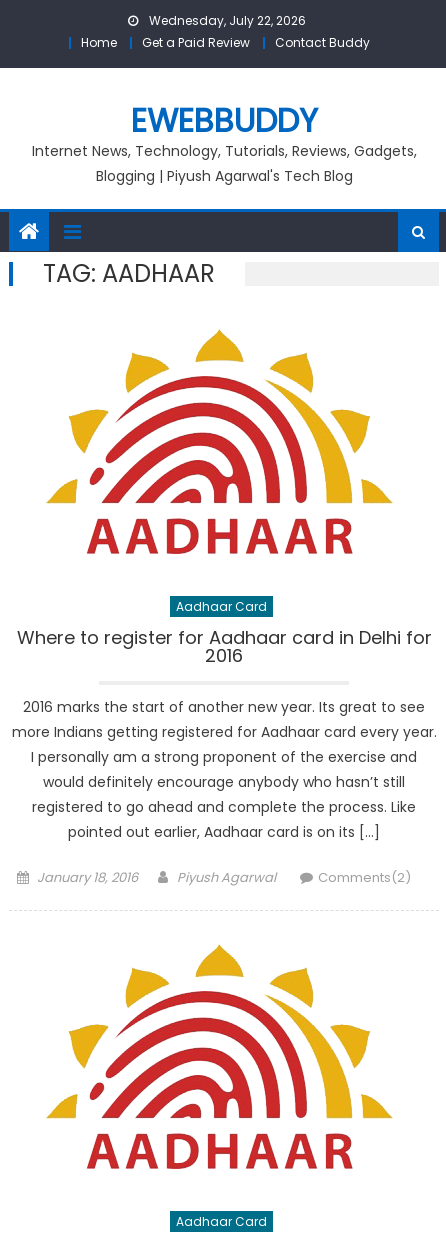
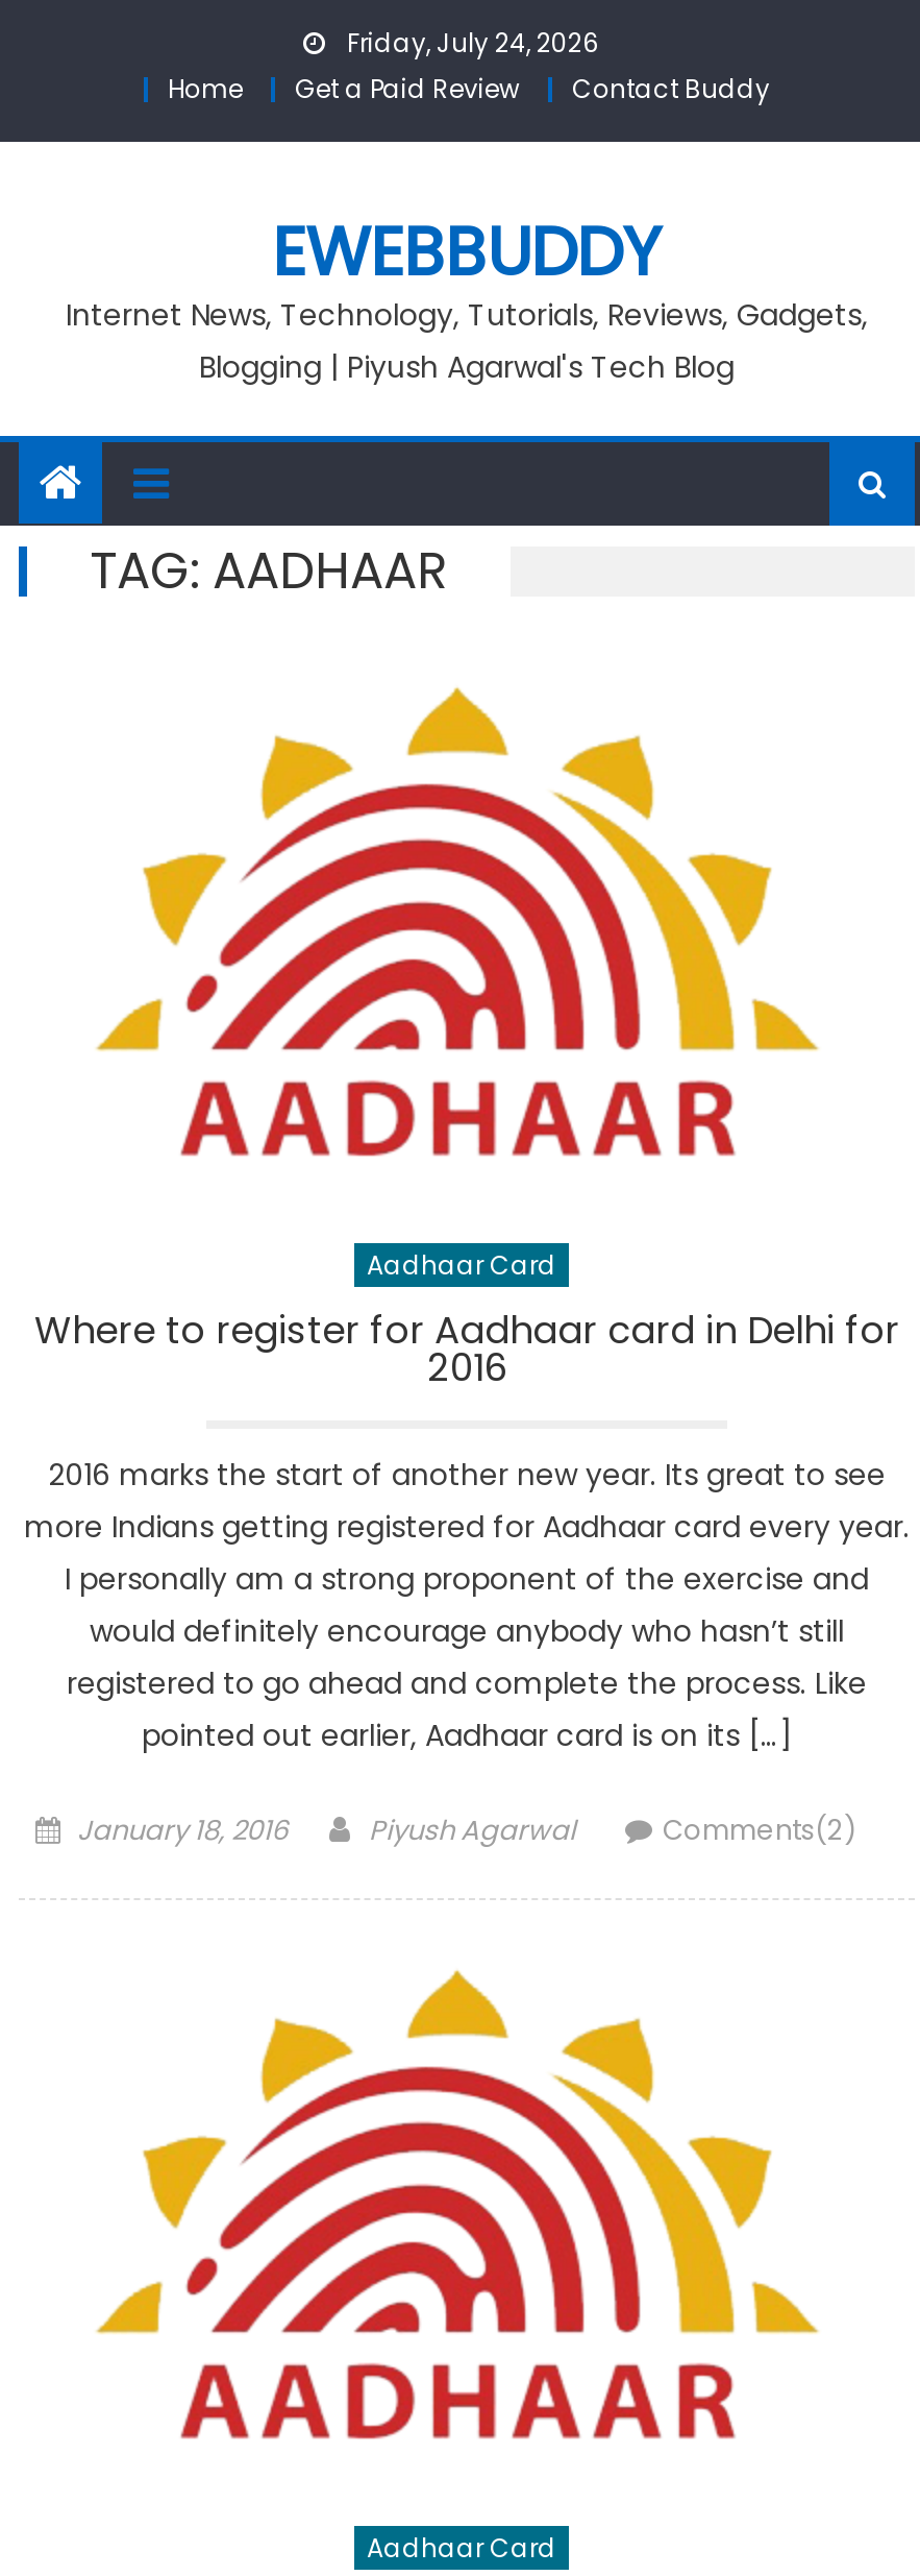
- Wednesday, July 22, 2026
+ Friday, July 24, 2026
